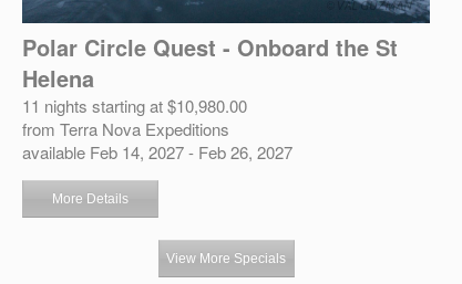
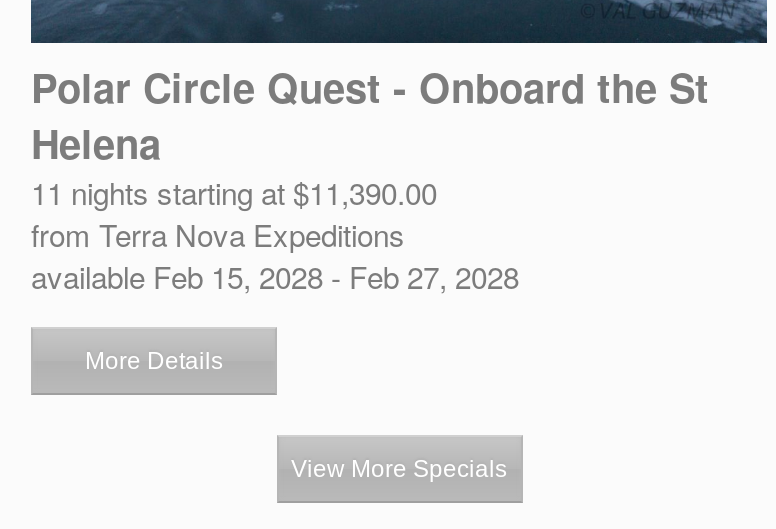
- 11 nights starting at $10,980.00
+ 11 nights starting at $11,390.00

- available Feb 14, 2027 - Feb 26, 2027
+ available Feb 15, 2028 - Feb 27, 2028
